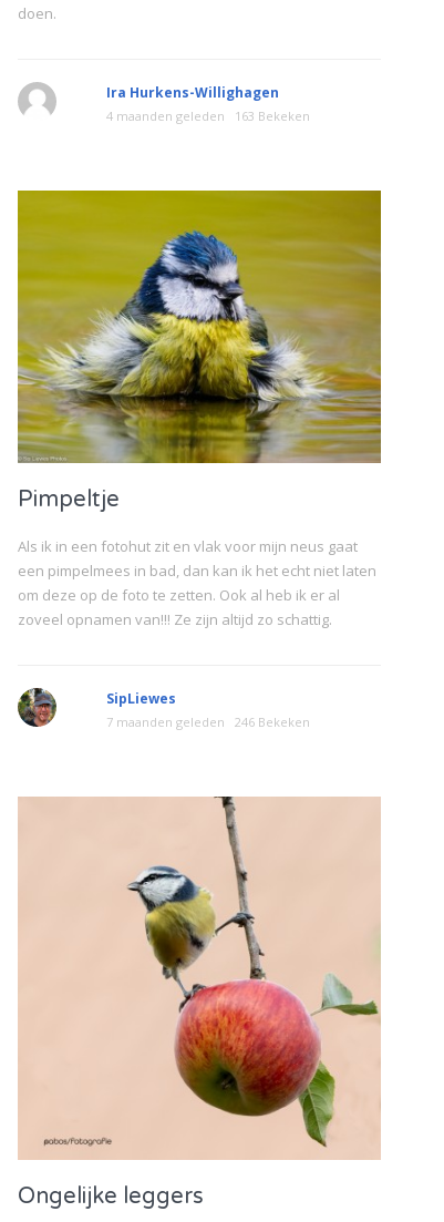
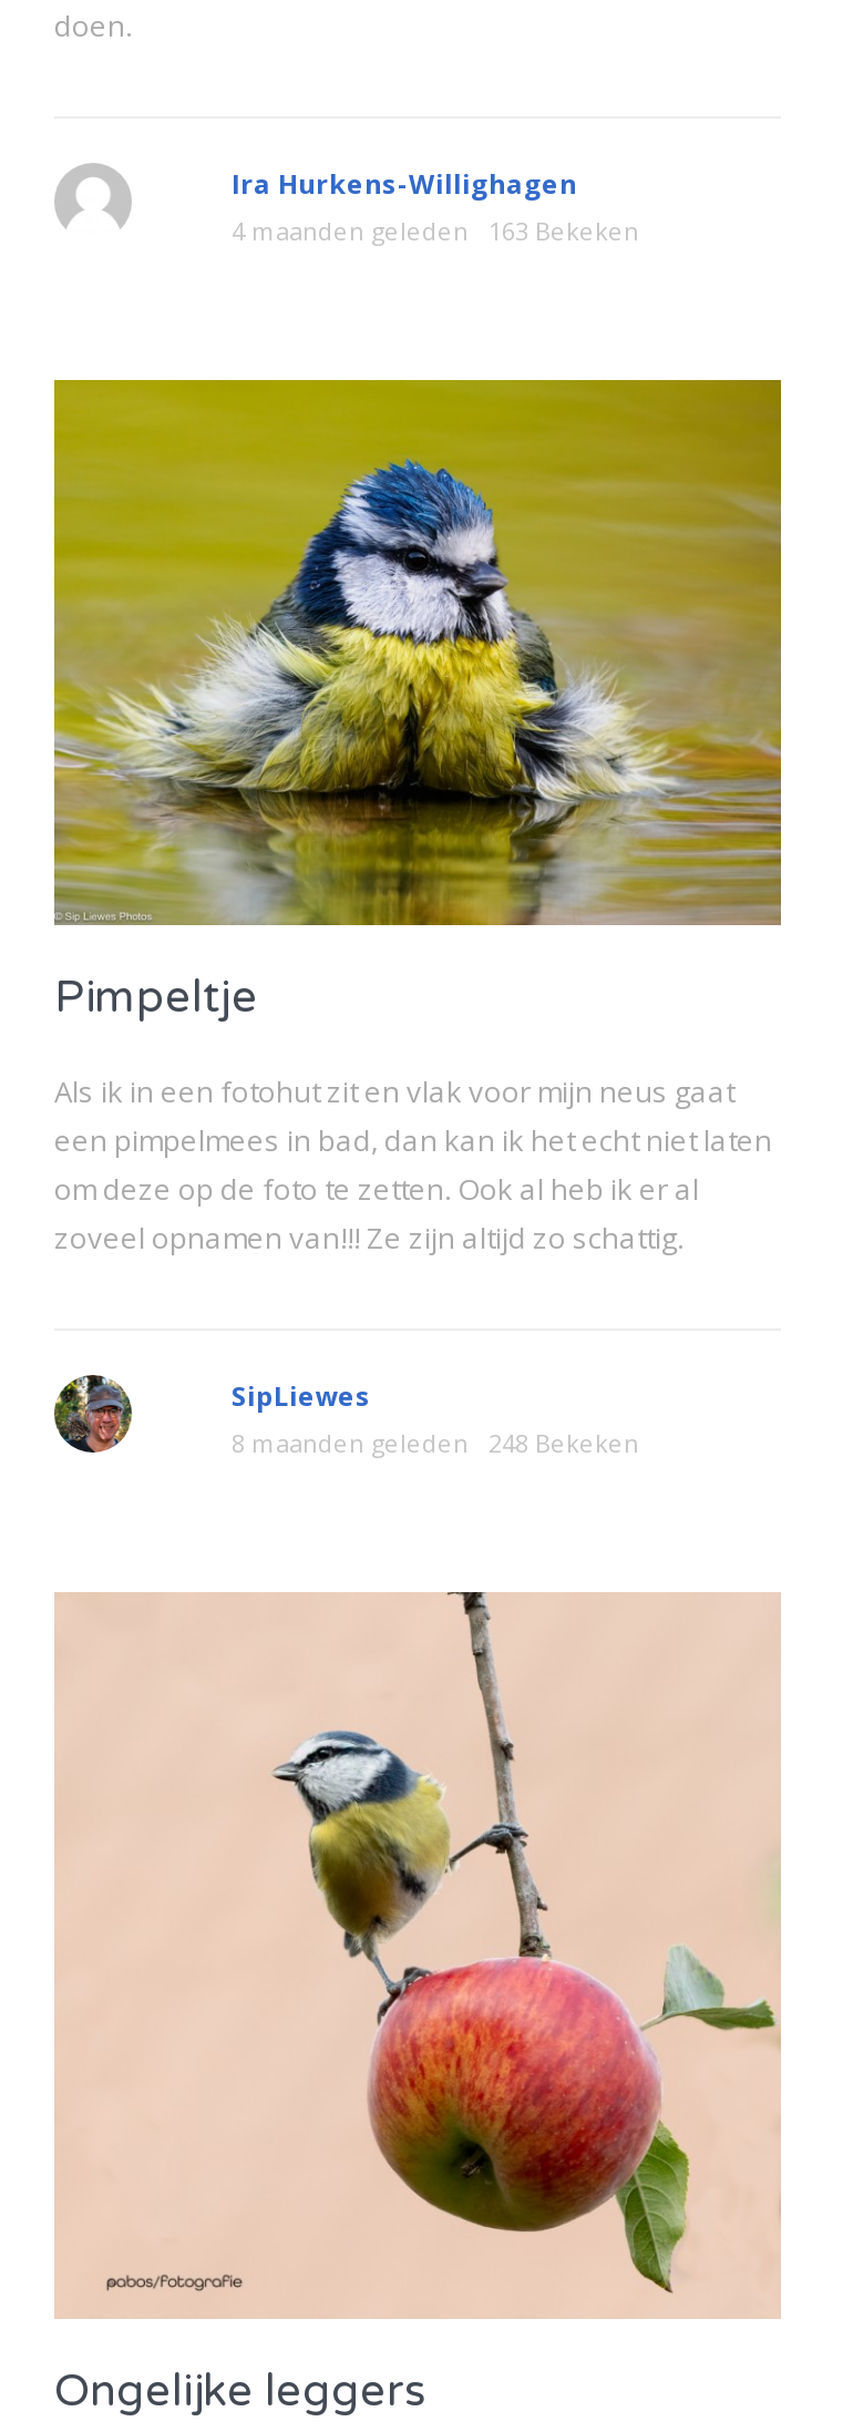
- 7 maanden geleden 246 Bekeken
+ 8 maanden geleden 248 Bekeken
